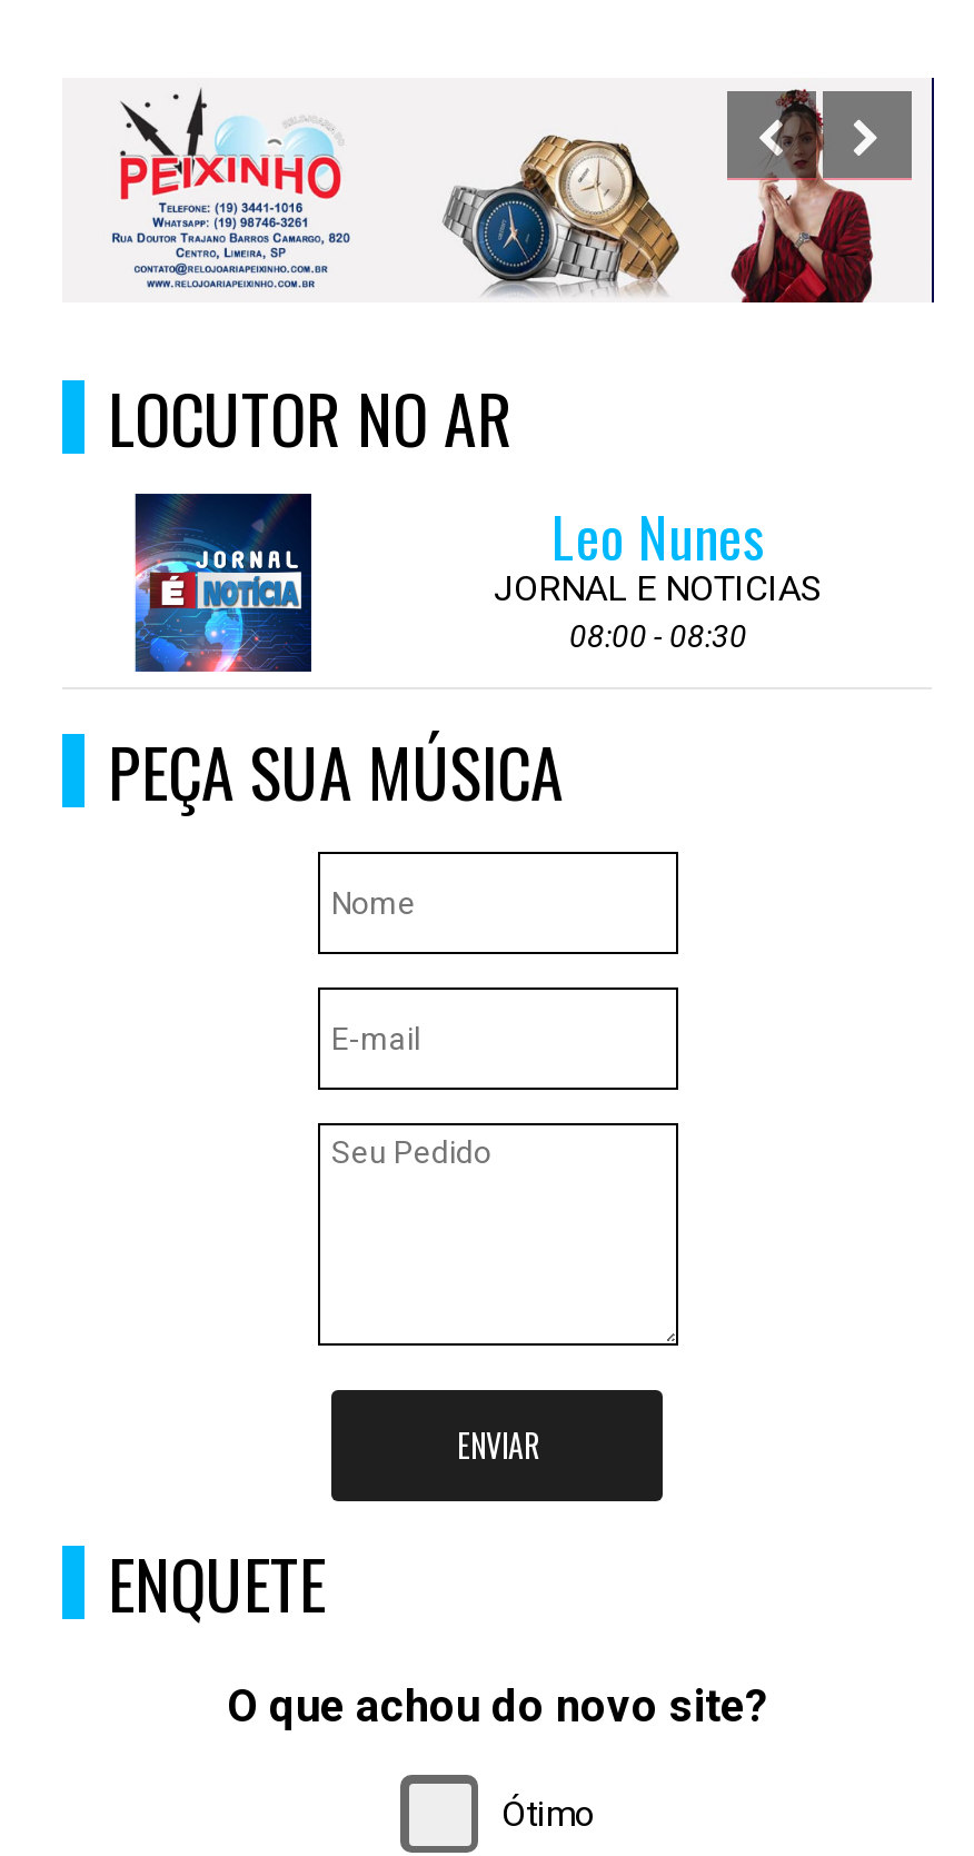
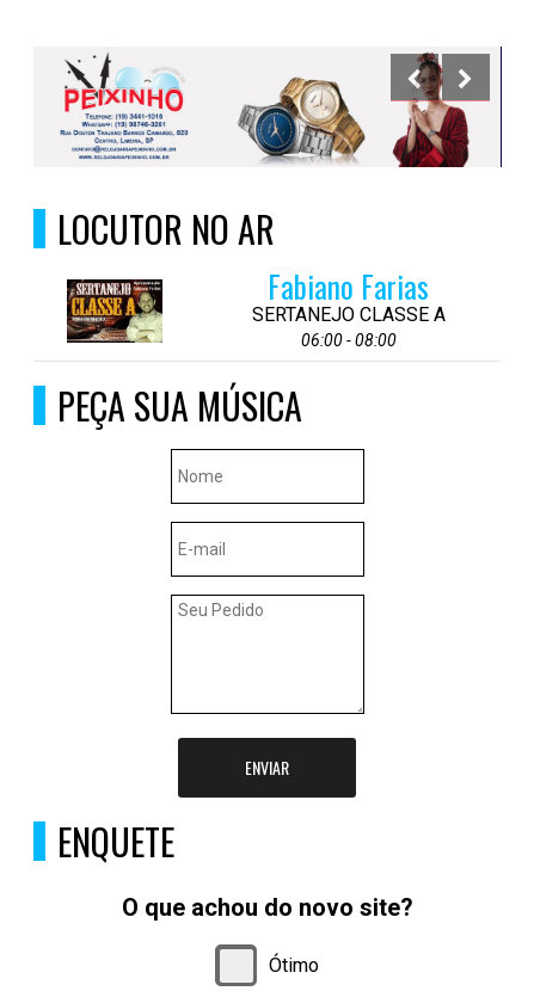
- [image]
+ [image]

- Leo Nunes
- JORNAL E NOTICIAS
- 08:00 - 08:30
+ Fabiano Farias
+ SERTANEJO CLASSE A
+ 06:00 - 08:00
